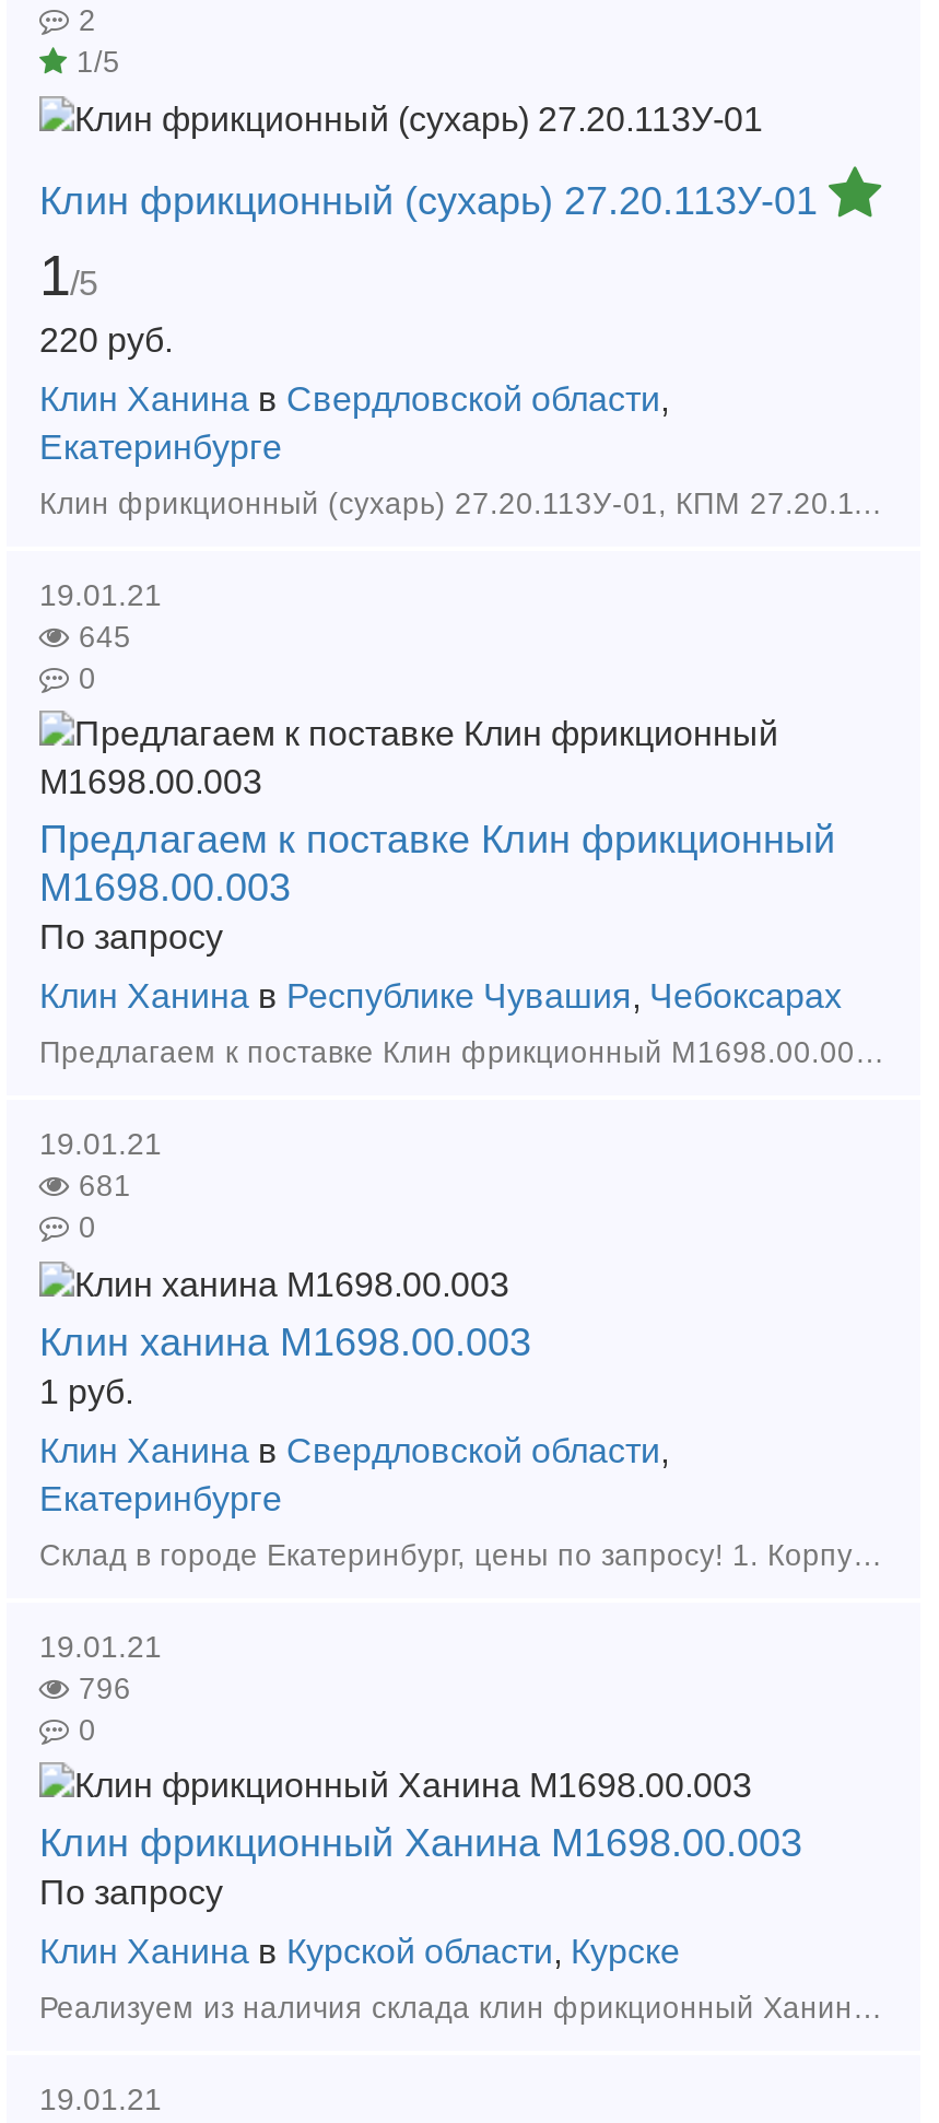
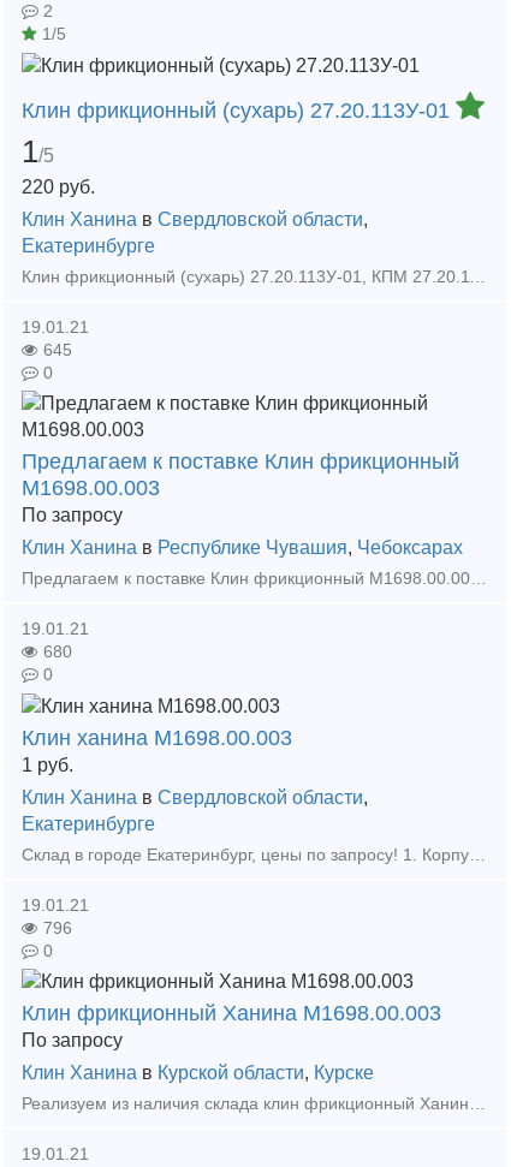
- 681
+ 680
